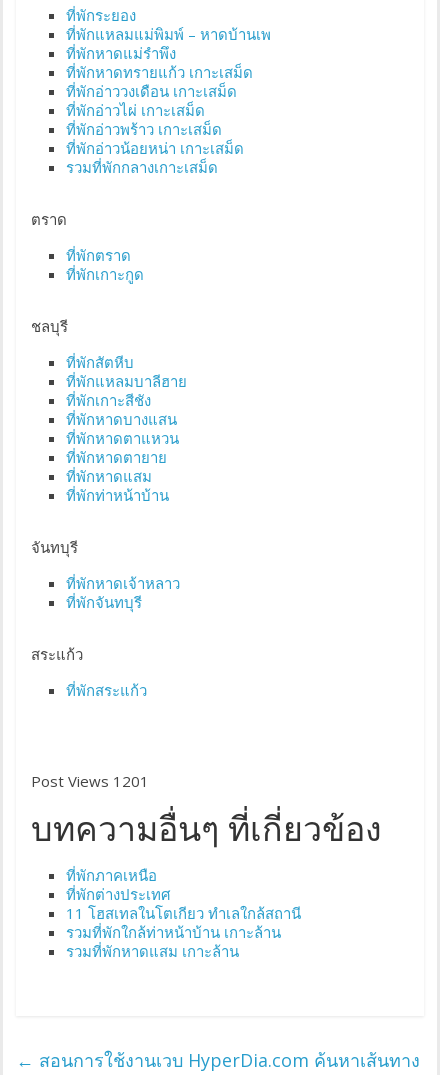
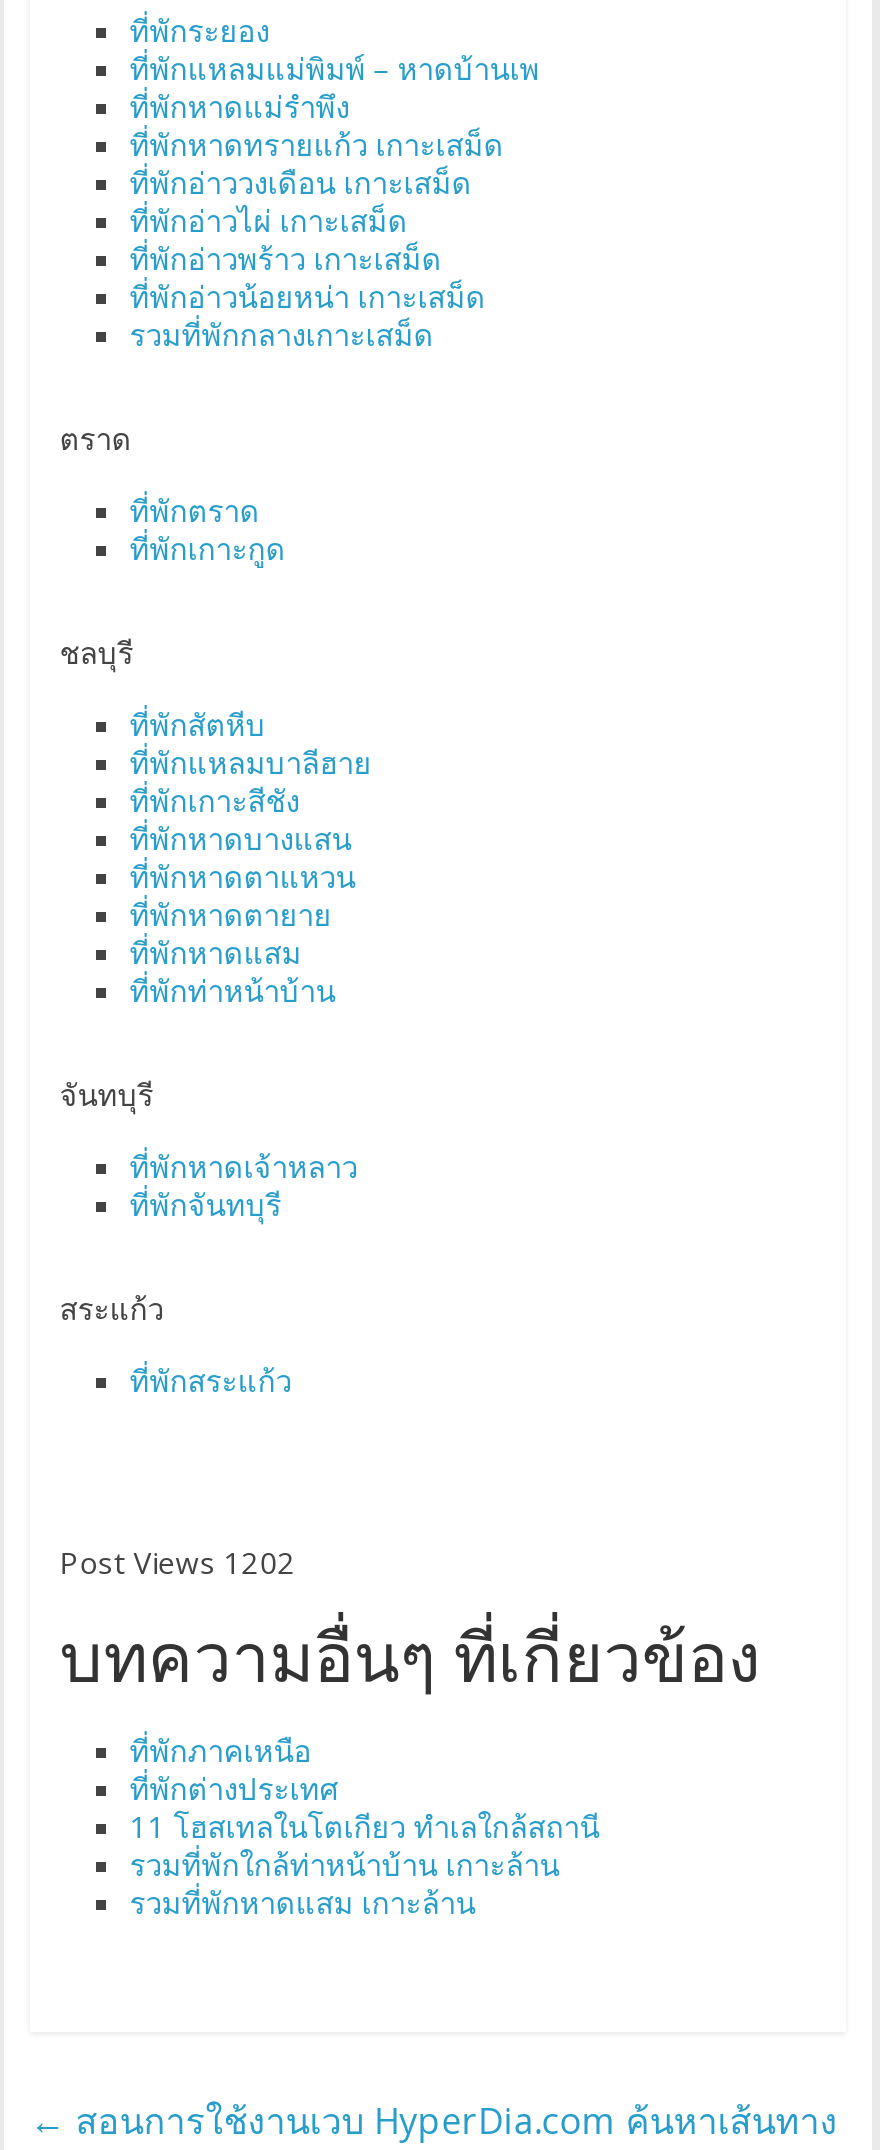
- Post Views 1201
+ Post Views 1202
